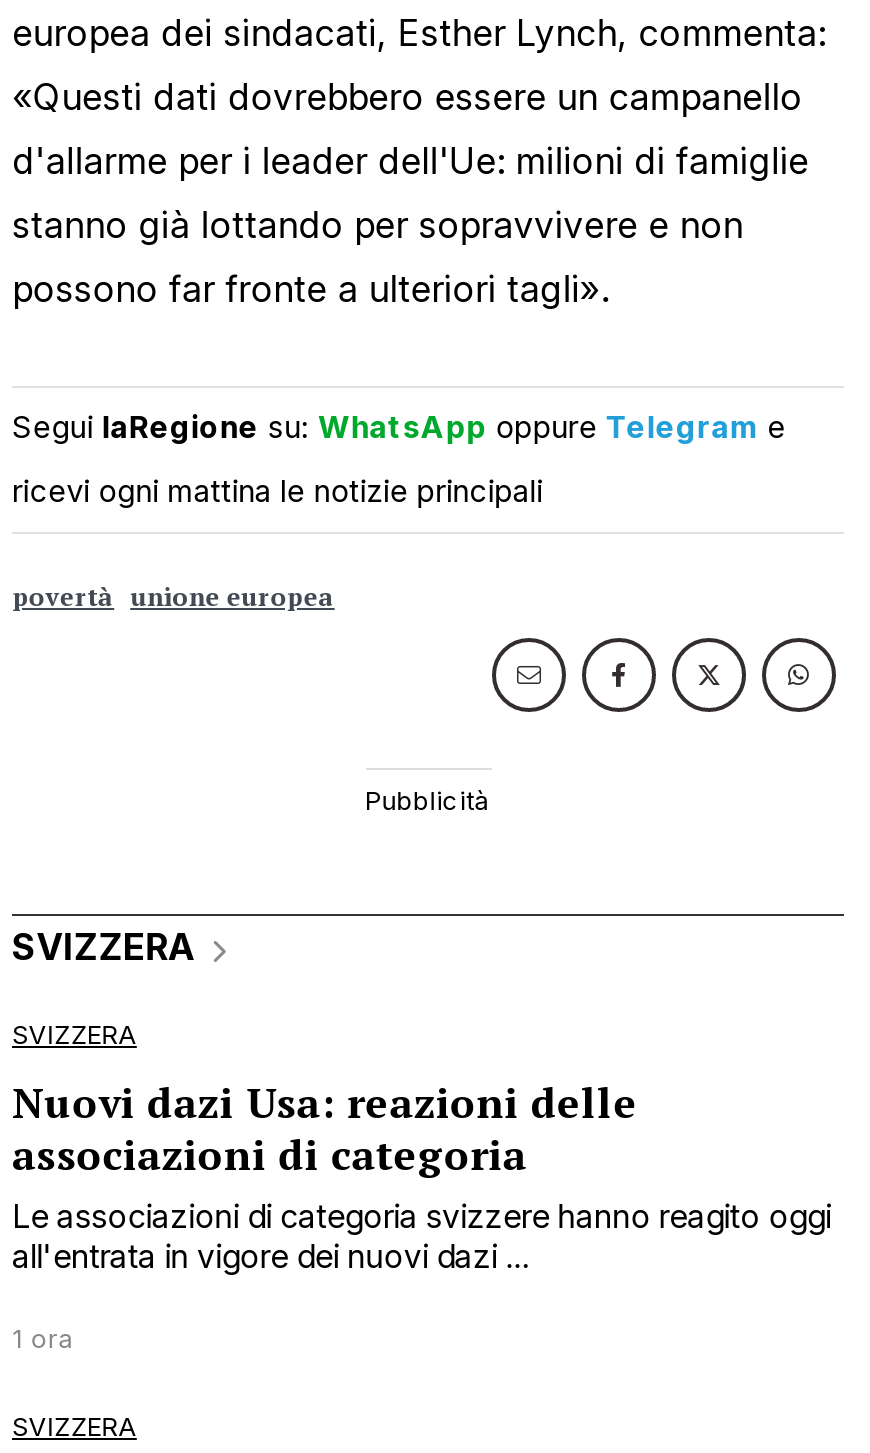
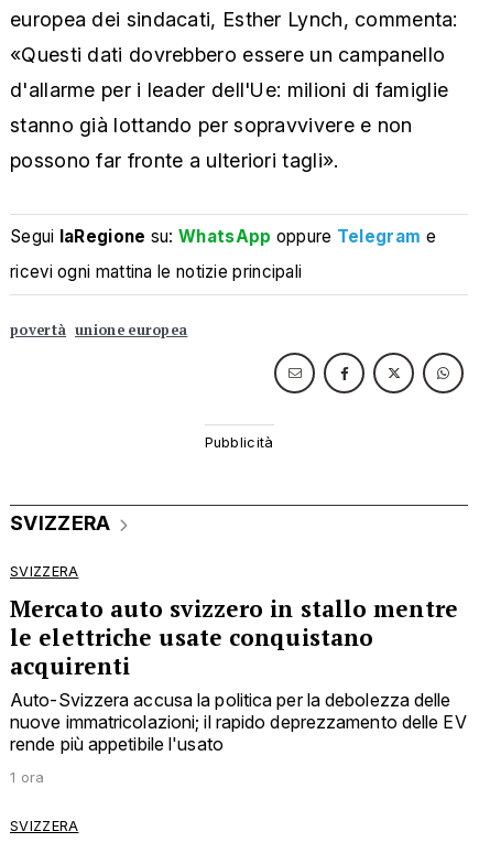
- Nuovi dazi Usa: reazioni delle
- associazioni di categoria
- Le associazioni di categoria svizzere hanno reagito oggi
- all'entrata in vigore dei nuovi dazi ...
+ Mercato auto svizzero in stallo mentre
+ le elettriche usate conquistano
+ acquirenti
+ Auto-Svizzera accusa la politica per la debolezza delle
+ nuove immatricolazioni; il rapido deprezzamento delle EV
+ rende più appetibile l'usato
